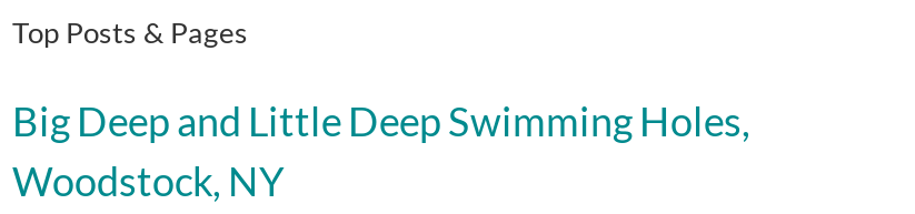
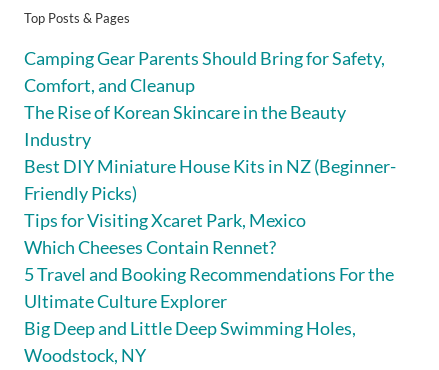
+ Camping Gear Parents Should Bring for Safety,
+ Comfort, and Cleanup
+ The Rise of Korean Skincare in the Beauty
+ Industry
+ Best DIY Miniature House Kits in NZ (Beginner-
+ Friendly Picks)
+ Tips for Visiting Xcaret Park, Mexico
+ Which Cheeses Contain Rennet?
+ 5 Travel and Booking Recommendations For the
+ Ultimate Culture Explorer
